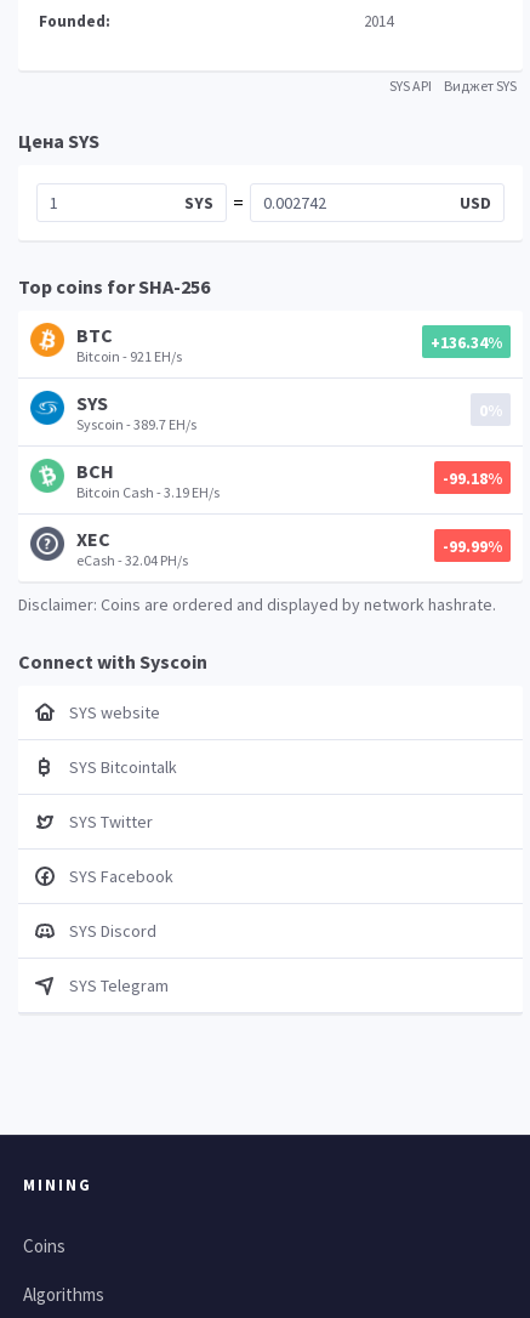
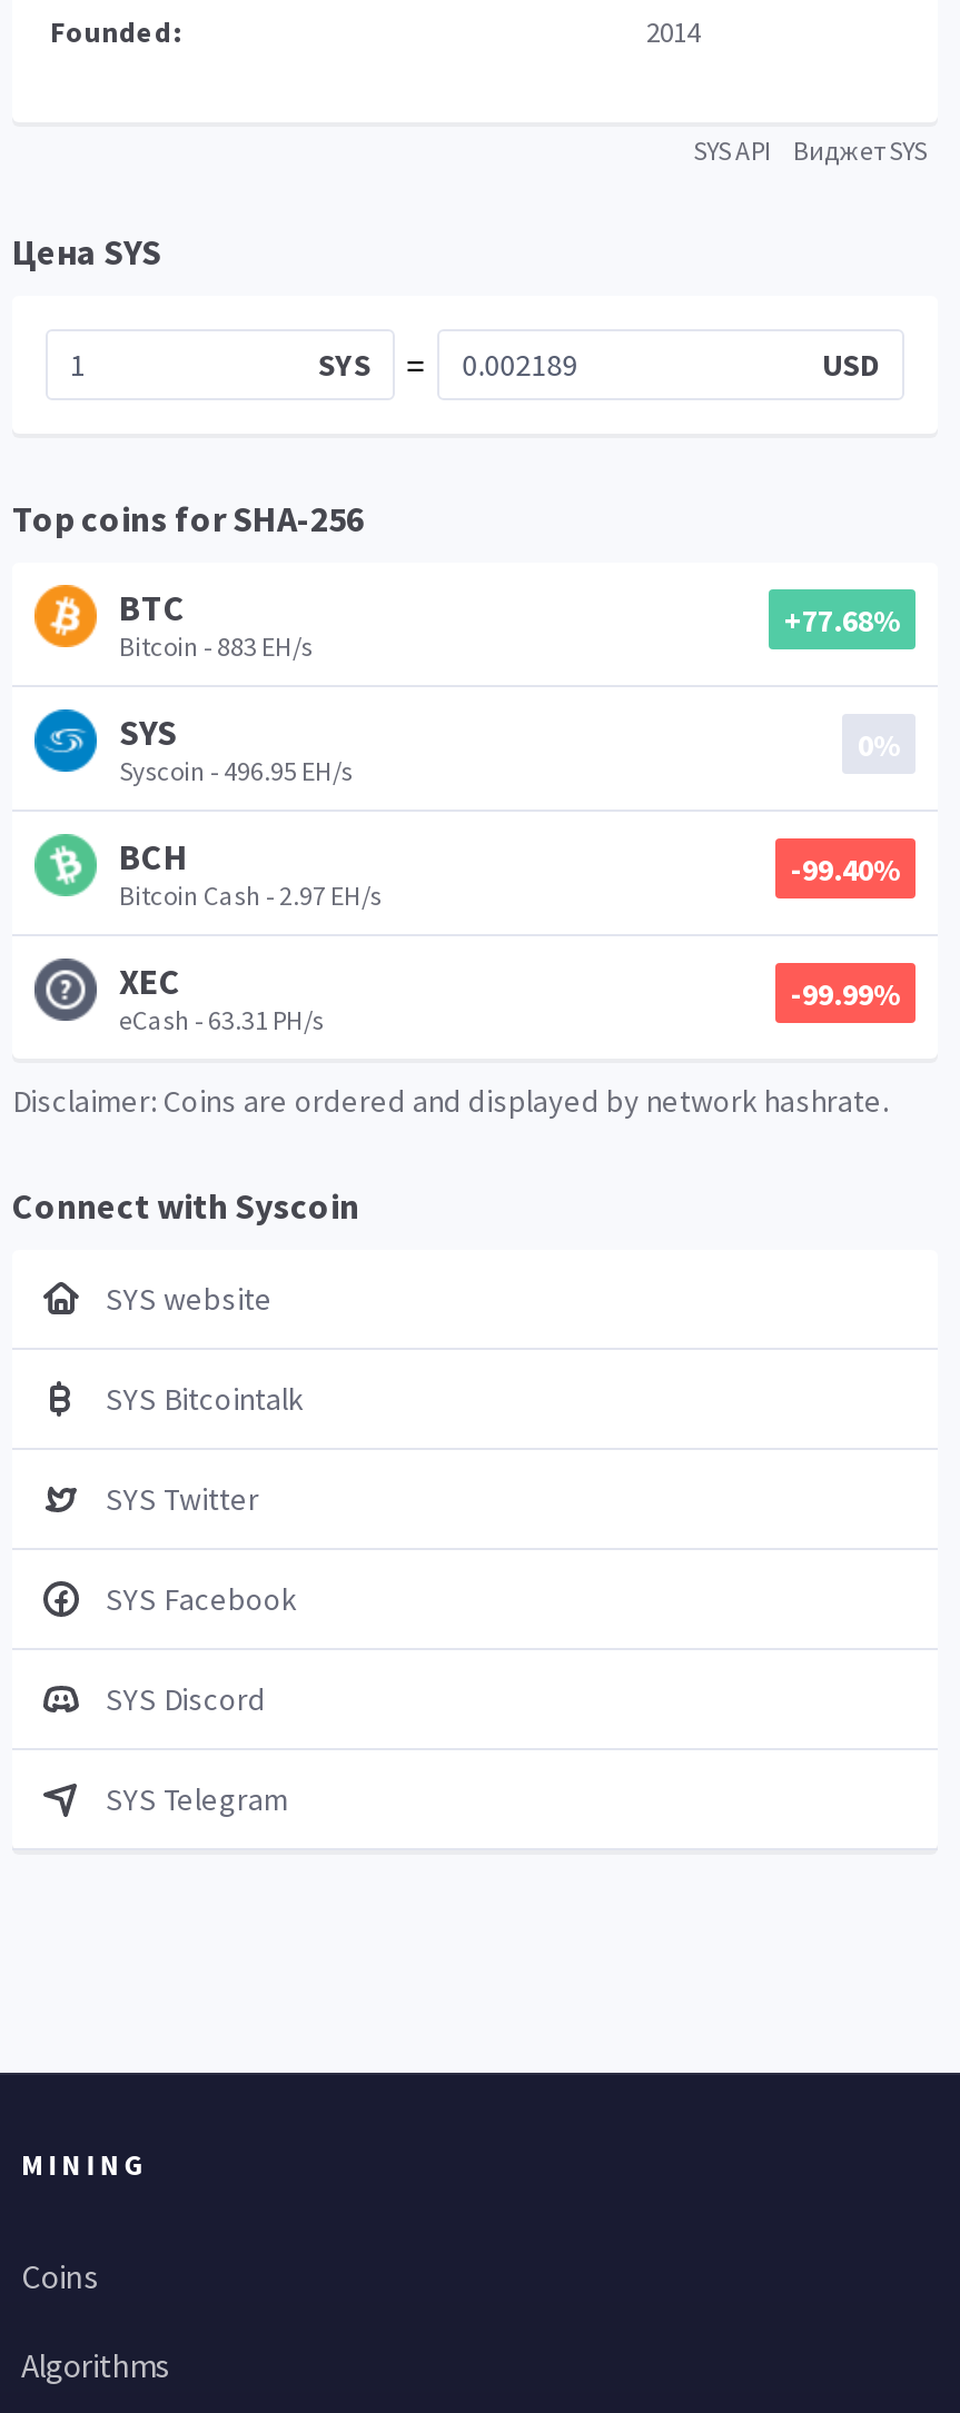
- +136.34%
+ +77.68%

- Bitcoin - 921 EH/s
+ Bitcoin - 883 EH/s

- Syscoin - 389.7 EH/s
+ Syscoin - 496.95 EH/s

- -99.18%
+ -99.40%

- Bitcoin Cash - 3.19 EH/s
+ Bitcoin Cash - 2.97 EH/s

- eCash - 32.04 PH/s
+ eCash - 63.31 PH/s
